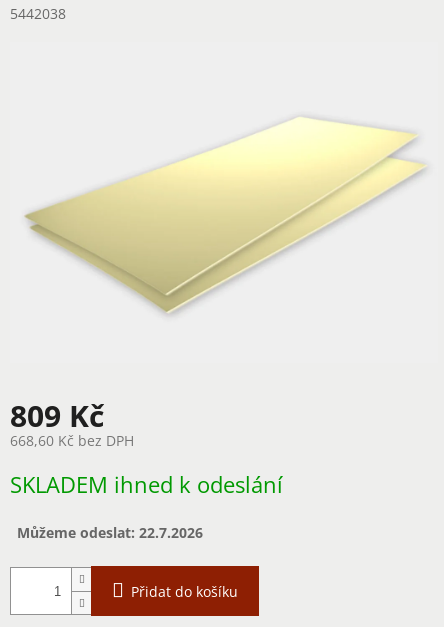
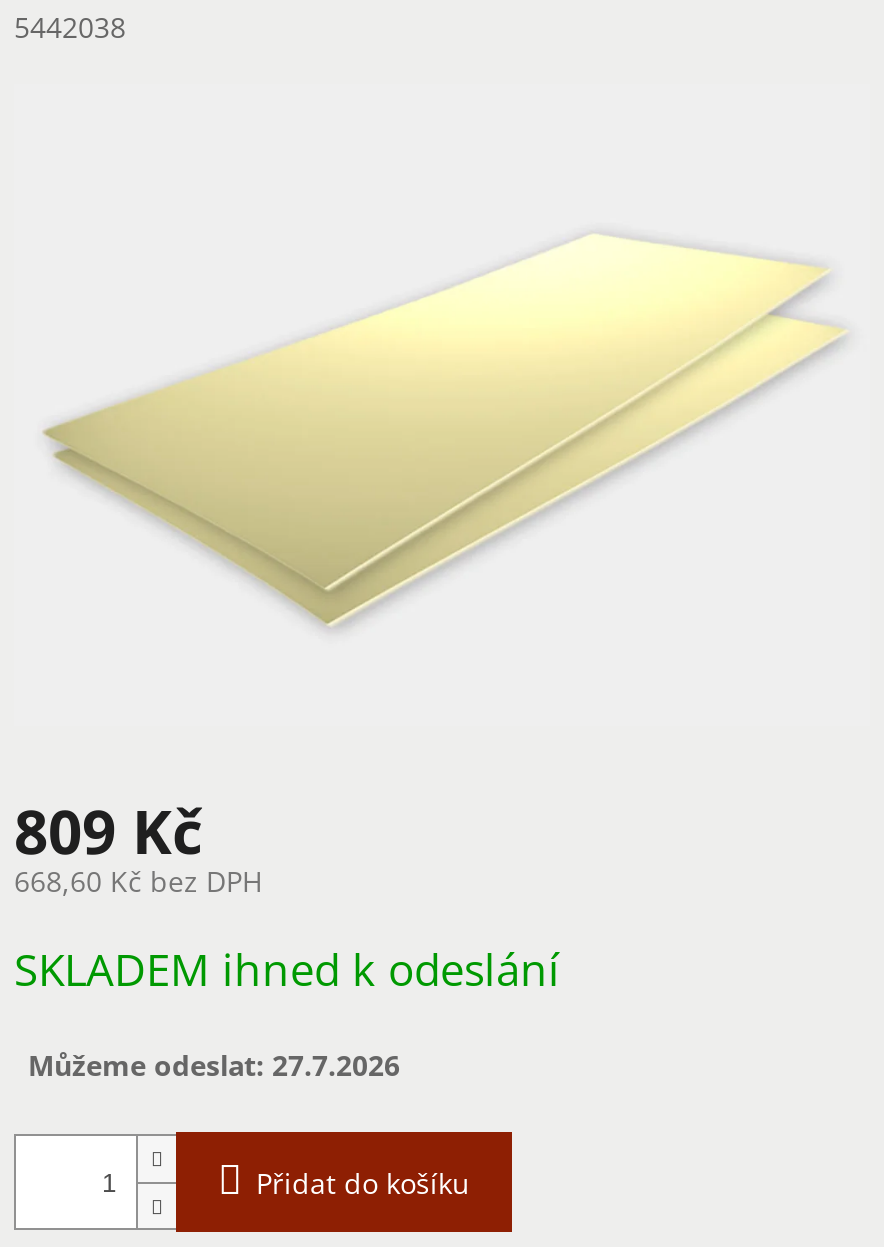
- Můžeme odeslat: 22.7.2026
+ Můžeme odeslat: 27.7.2026
